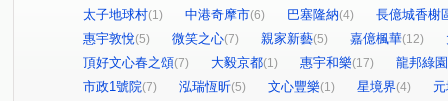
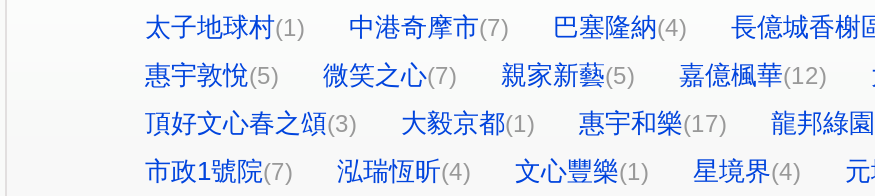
- 中港奇摩市(6)
+ 中港奇摩市(7)

- 頂好文心春之頌(7)
+ 頂好文心春之頌(3)

- 泓瑞恆昕(5)
+ 泓瑞恆昕(4)
